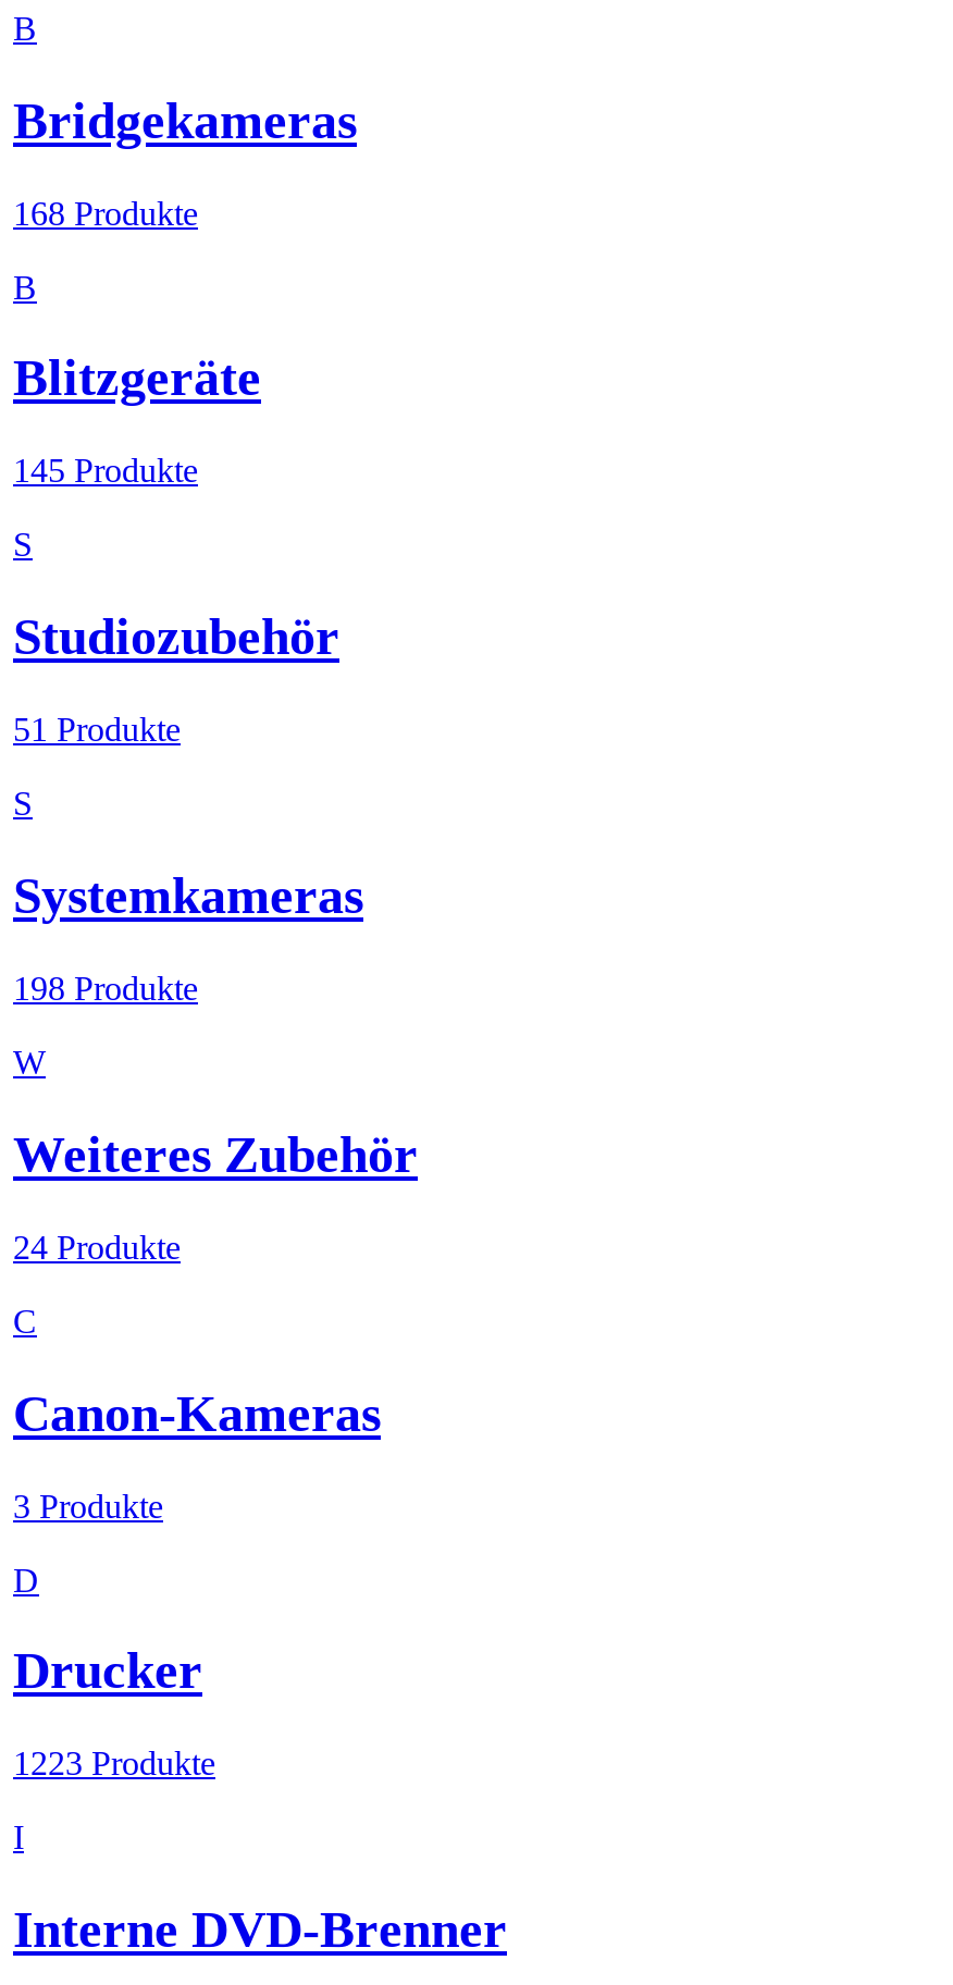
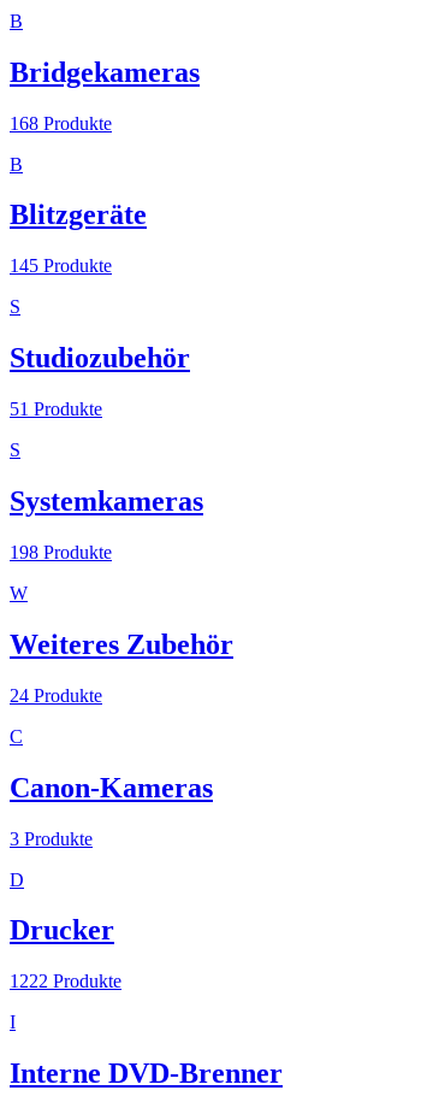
- 1223 Produkte
+ 1222 Produkte
